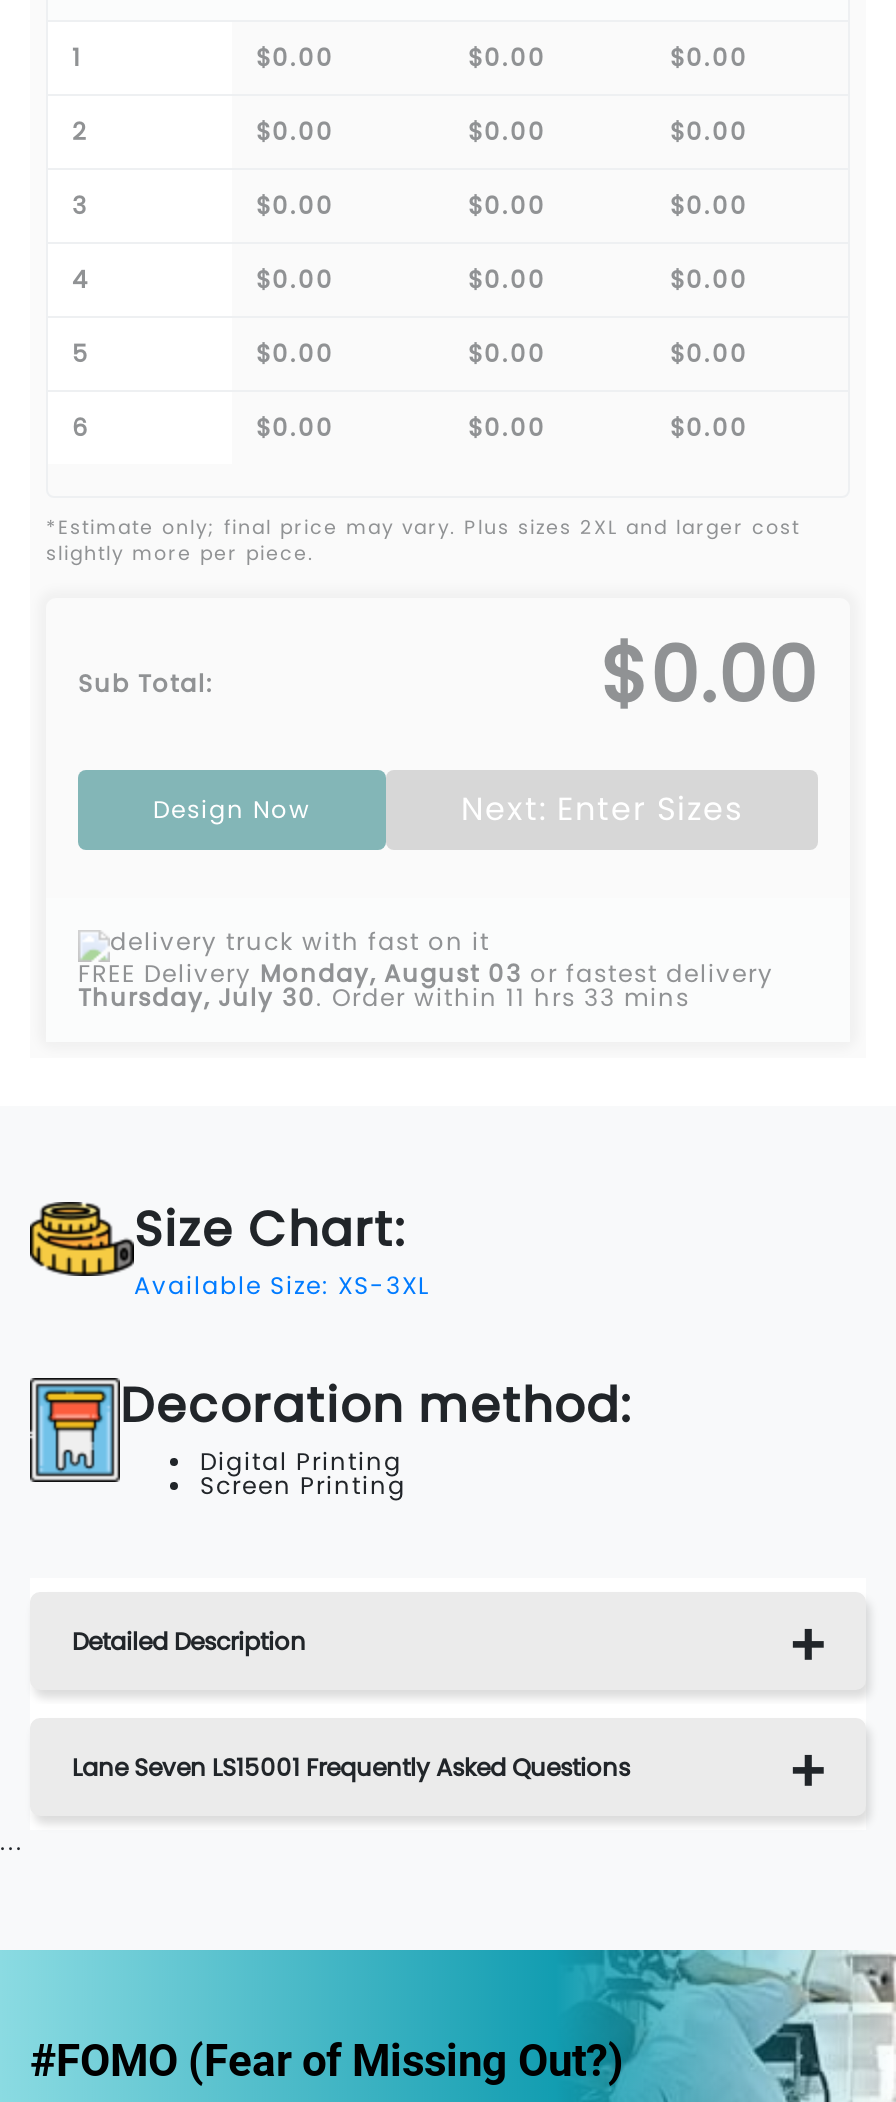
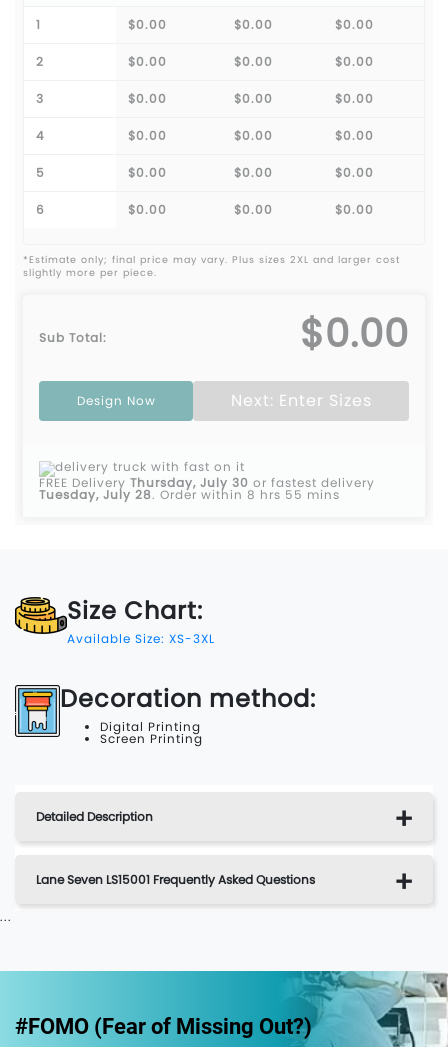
- FREE Delivery Monday, August 03 or fastest delivery
+ FREE Delivery Thursday, July 30 or fastest delivery

- Thursday, July 30.Order within 11 hrs 33 mins
+ Tuesday, July 28.Order within 8 hrs 55 mins
